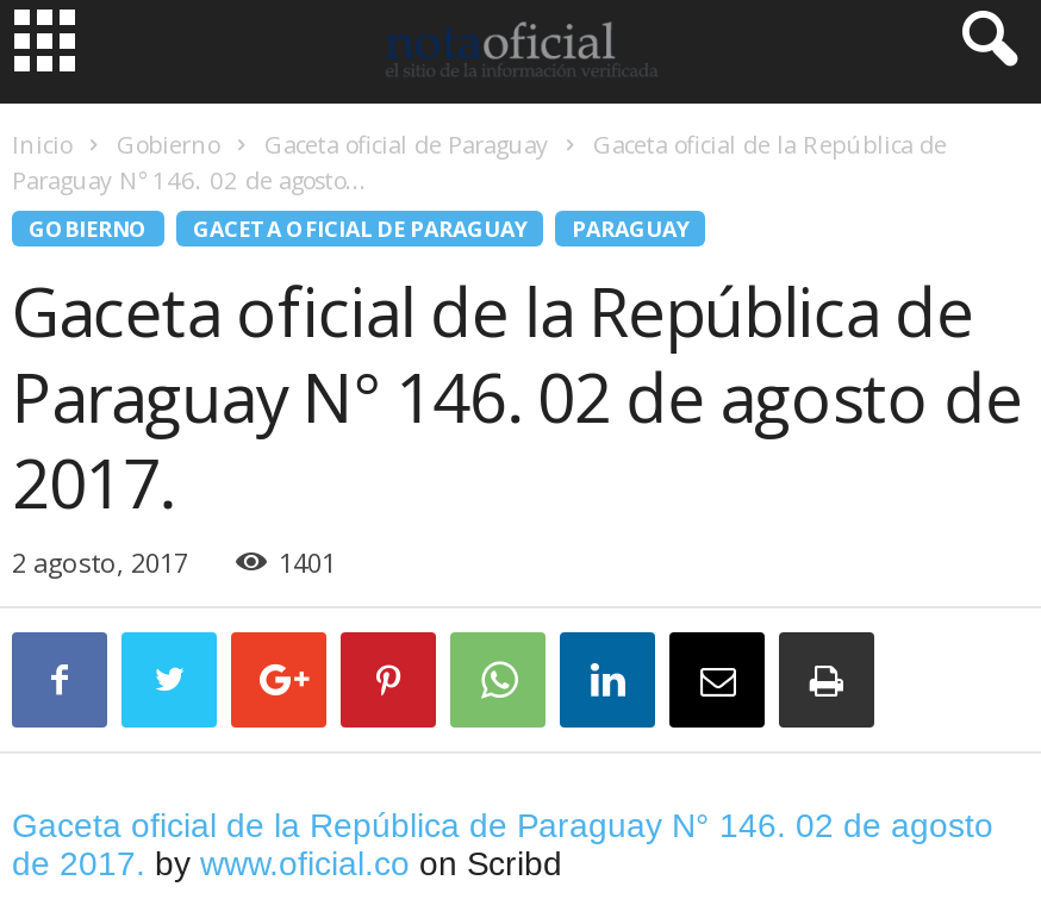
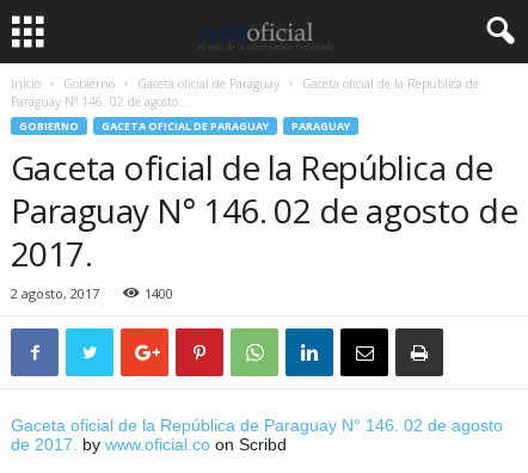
- 1401
+ 1400
